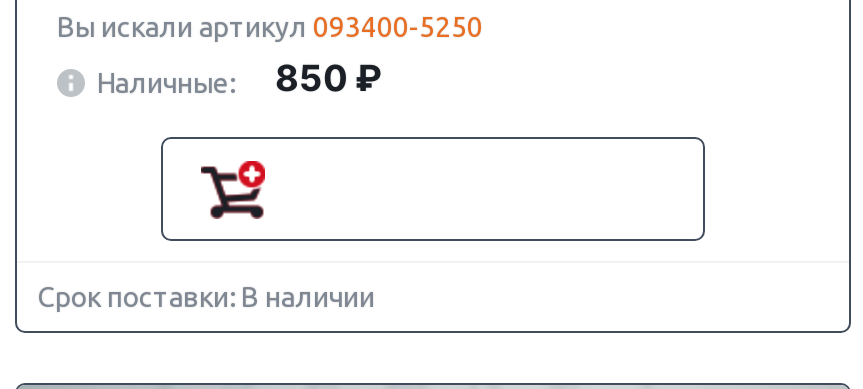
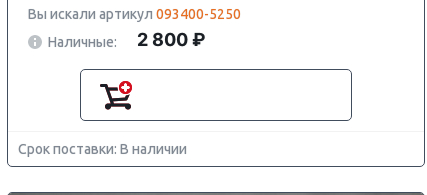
- Наличные: 850 ₽
+ Наличные: 2 800 ₽
